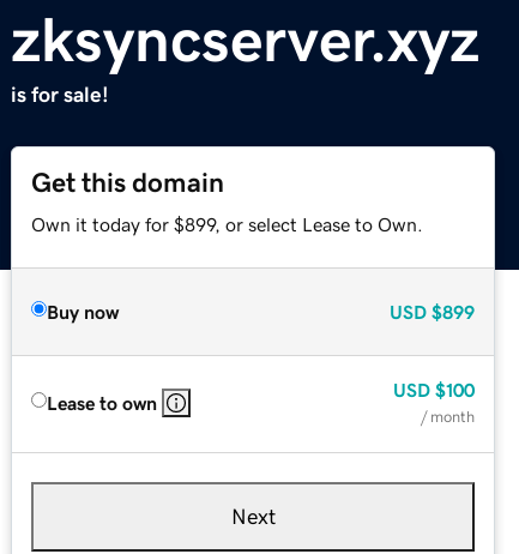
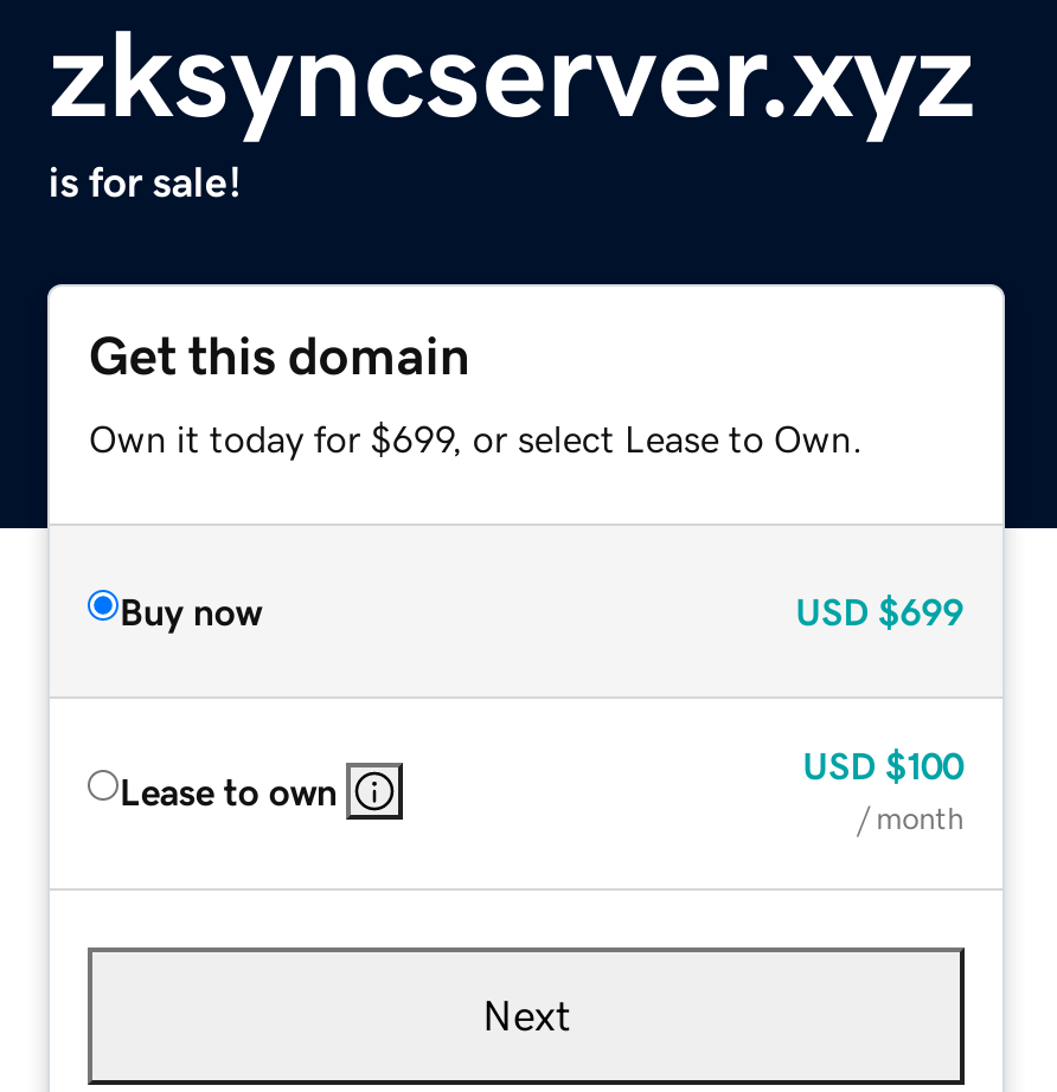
- Own it today for $899, or select Lease to Own.
+ Own it today for $699, or select Lease to Own.

- USD $899
+ USD $699
